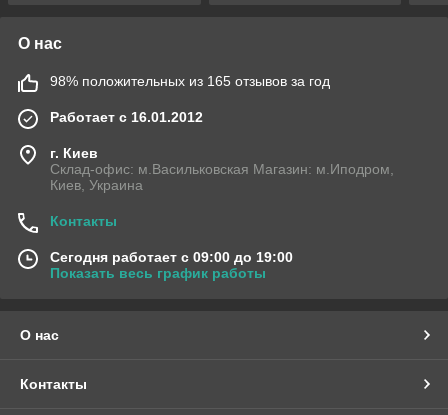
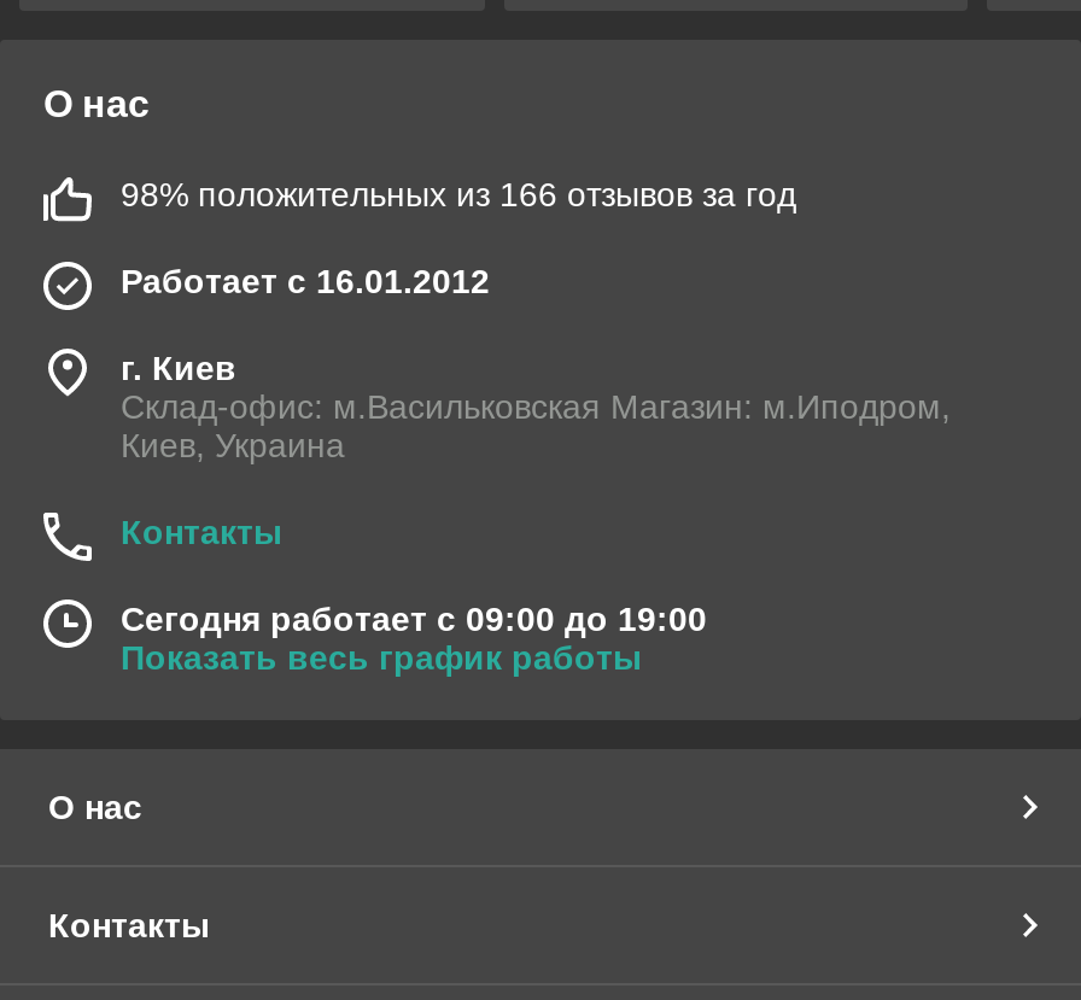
- 98% положительных из 165 отзывов за год
+ 98% положительных из 166 отзывов за год
